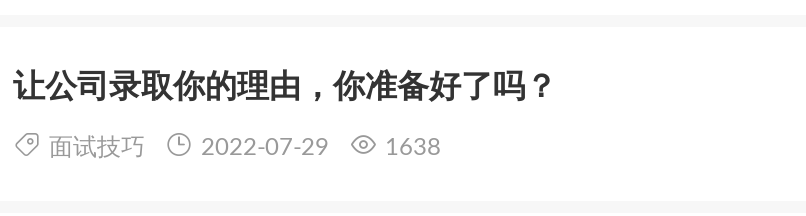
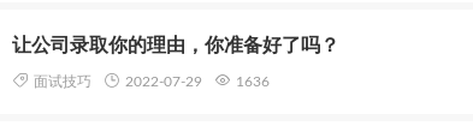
- 1638
+ 1636
